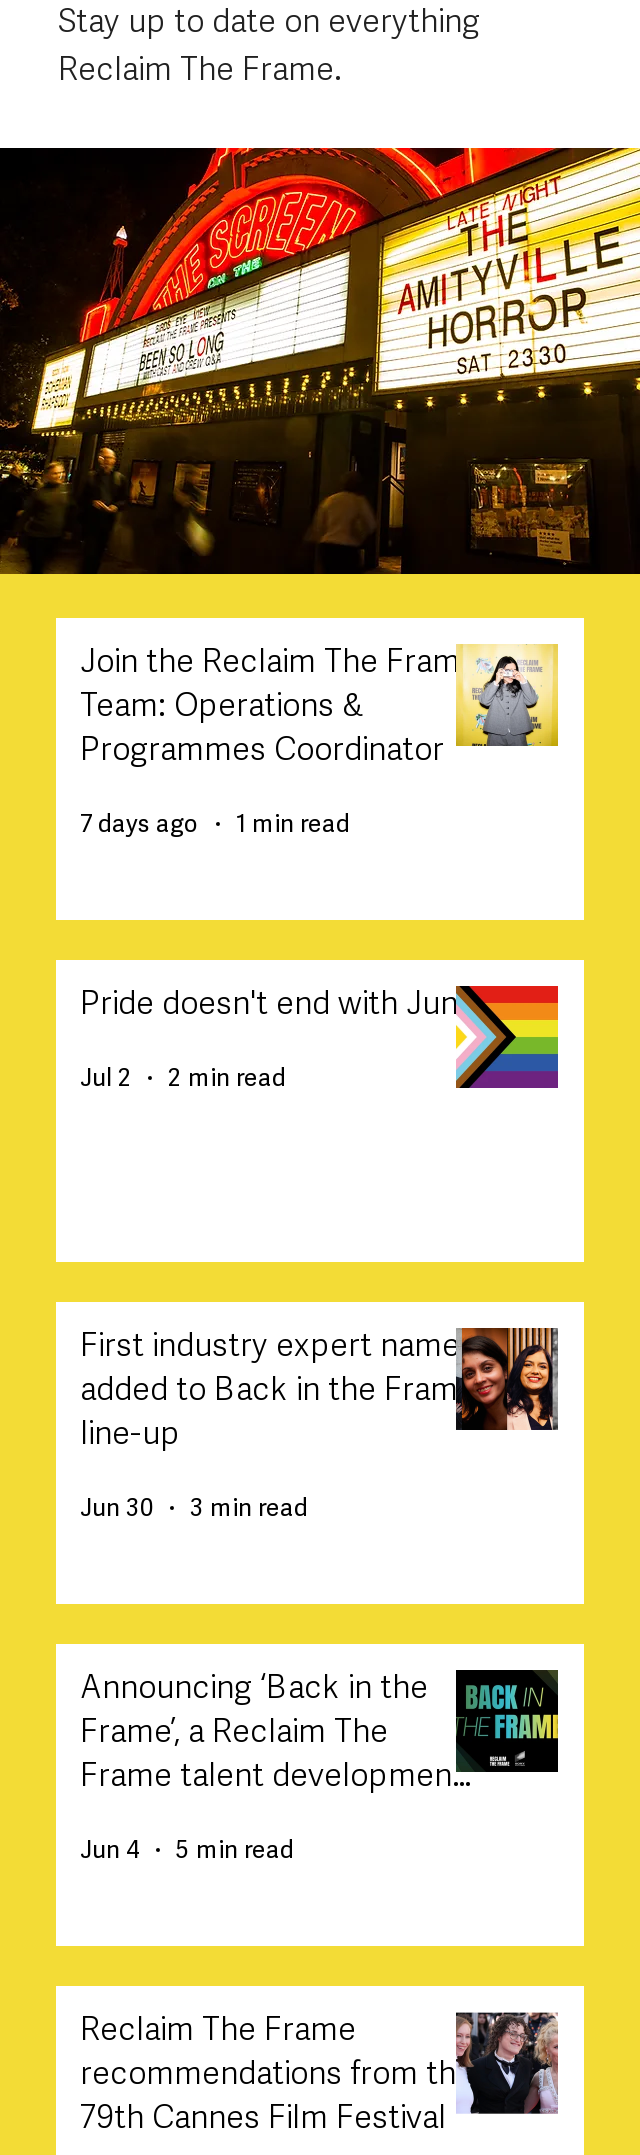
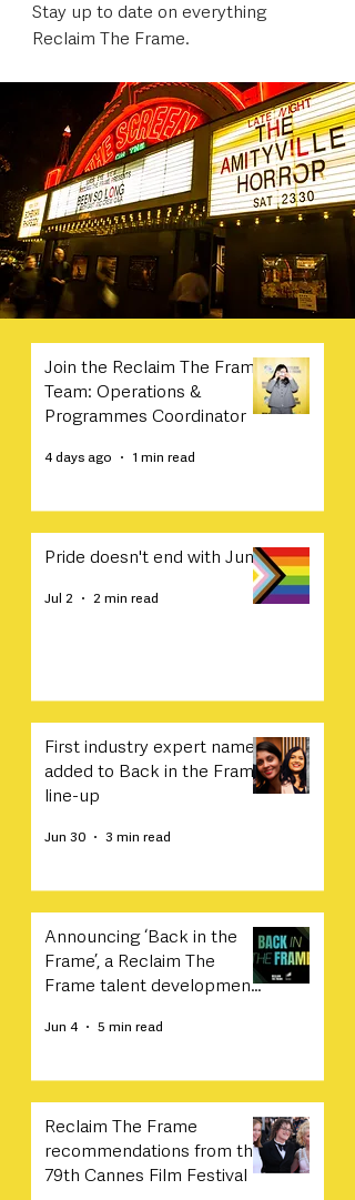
- 7 days ago 1 min read
+ 4 days ago 1 min read
